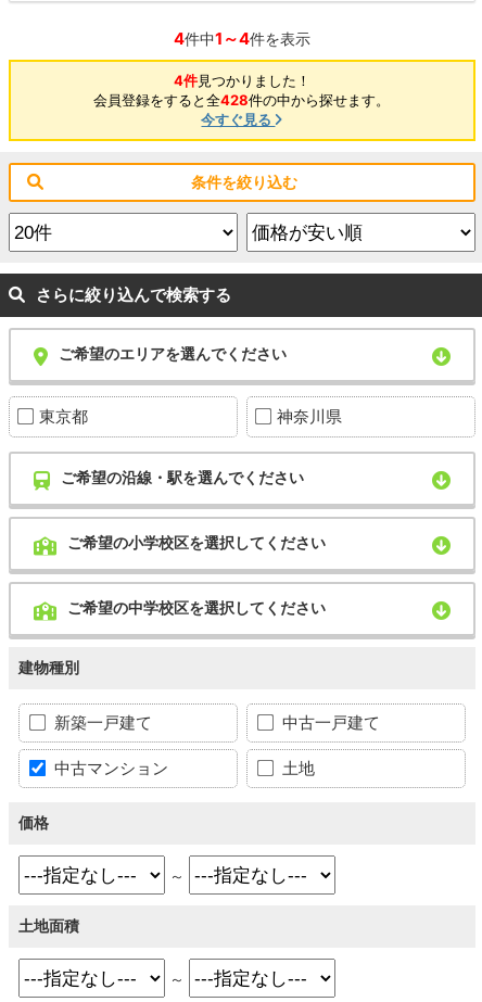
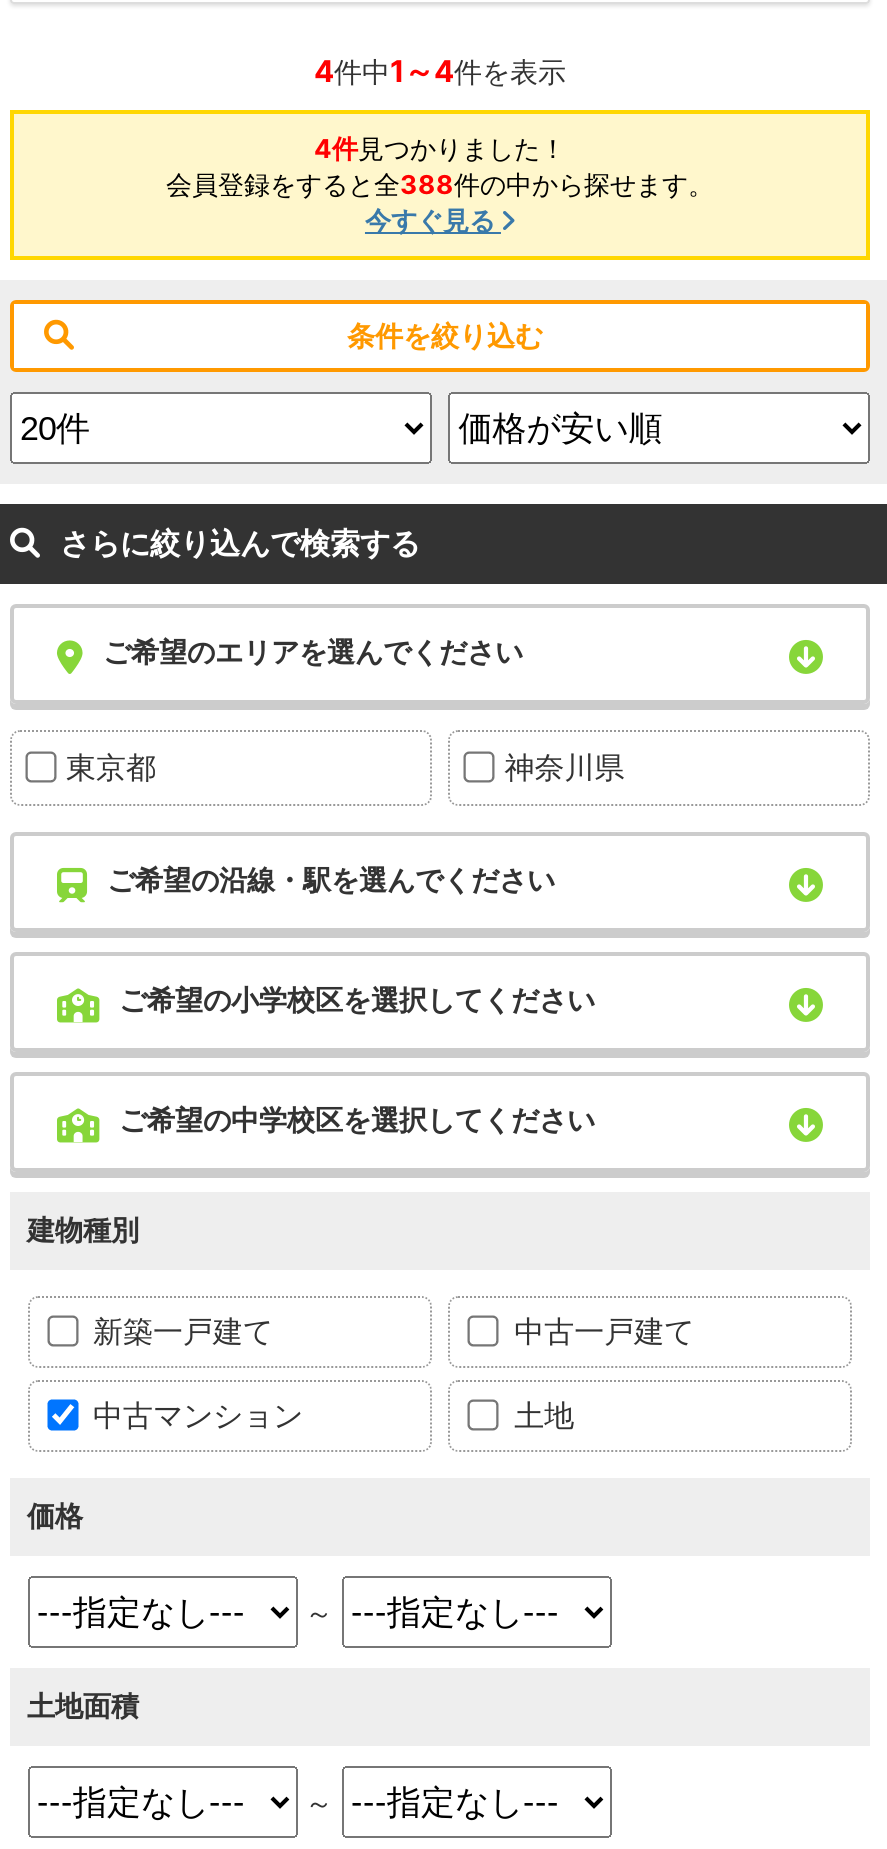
- 会員登録をすると全428件の中から探せます。
+ 会員登録をすると全388件の中から探せます。
